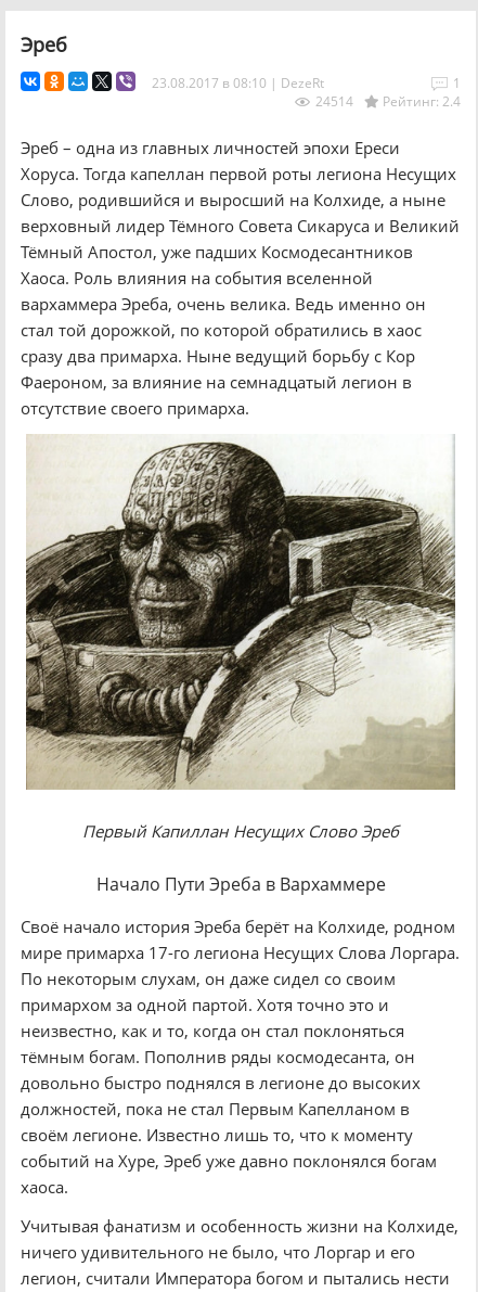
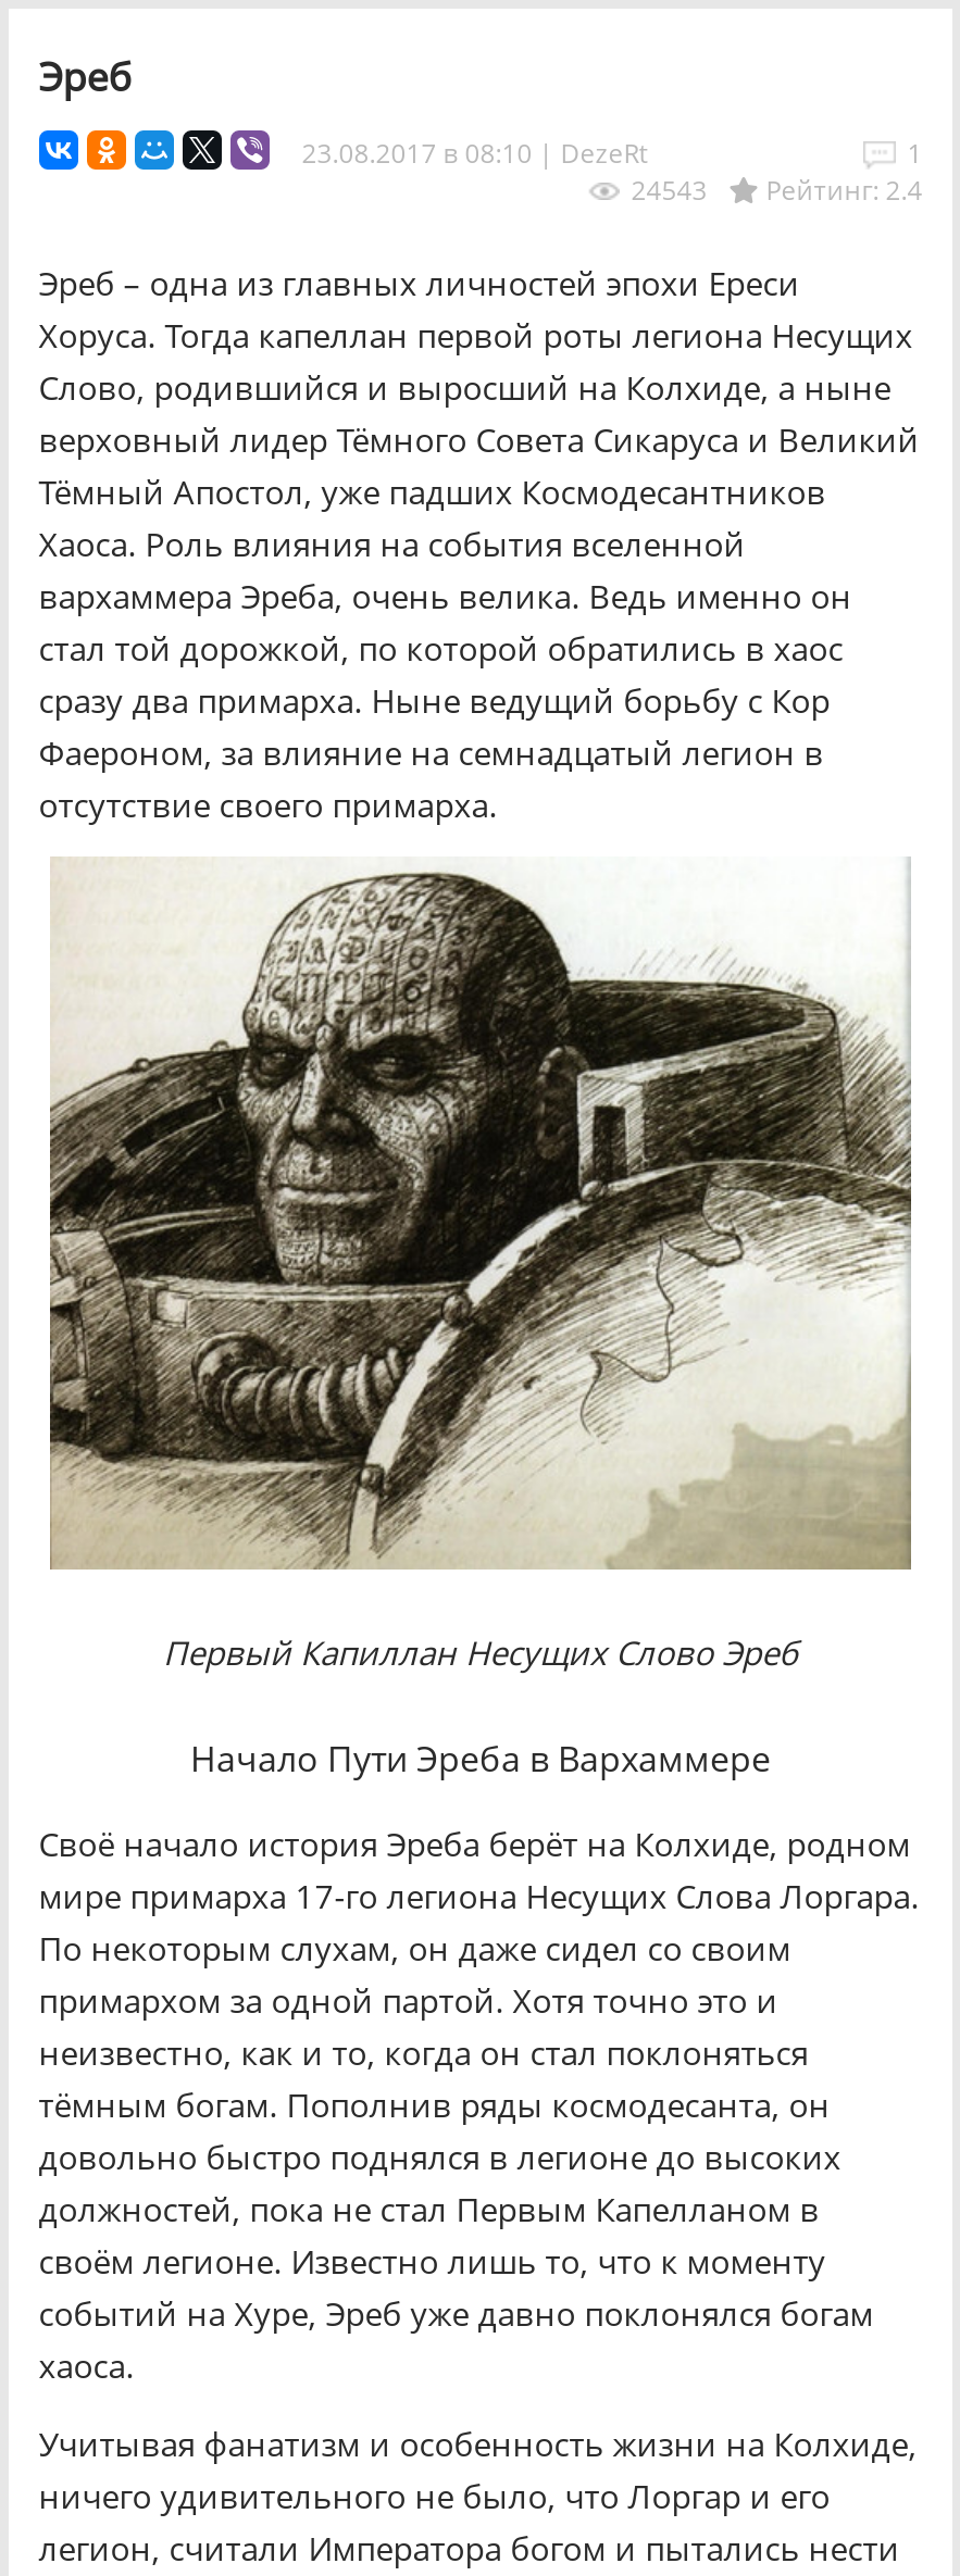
- 24514 Рейтинг: 2.4
+ 24543 Рейтинг: 2.4
